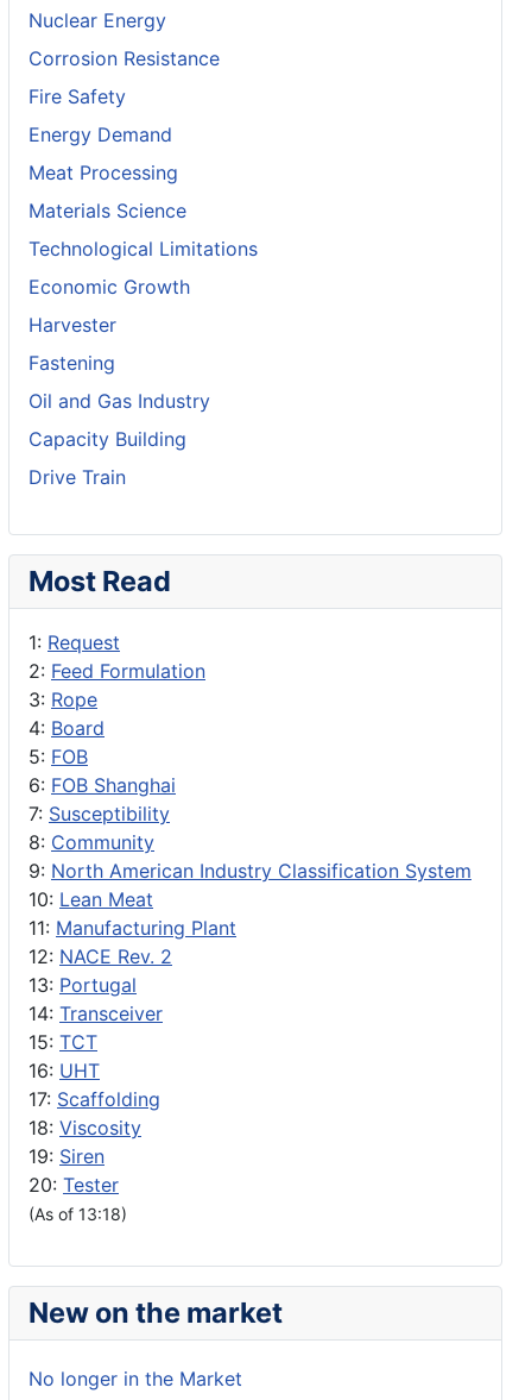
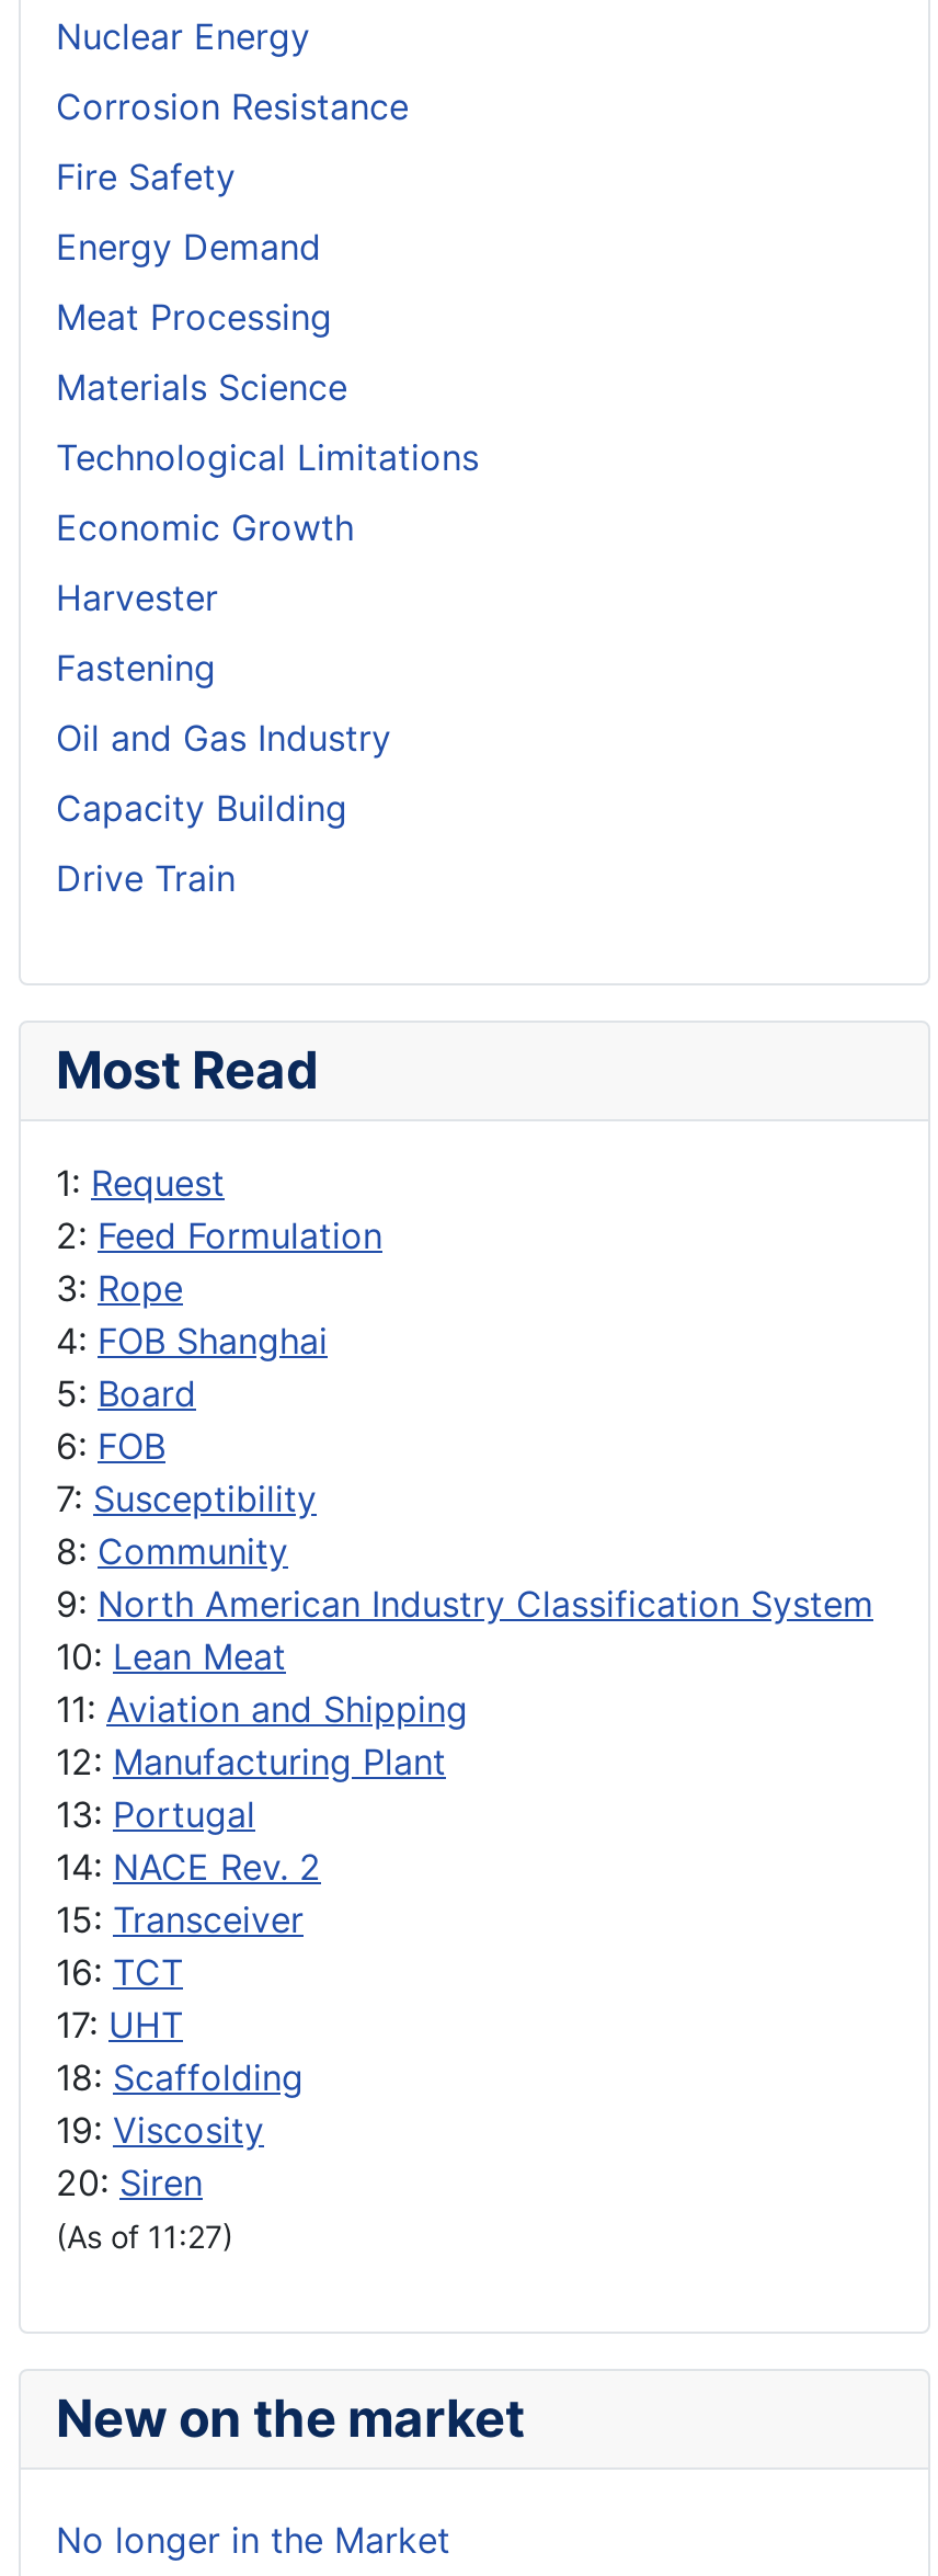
- 4: Board
- 5: FOB
- 6: FOB Shanghai
+ 4: FOB Shanghai
+ 5: Board
+ 6: FOB

- 11: Manufacturing Plant
- 12: NACE Rev. 2
+ 11: Aviation and Shipping
+ 12: Manufacturing Plant

- 14: Transceiver
- 15: TCT
- 16: UHT
- 17: Scaffolding
- 18: Viscosity
- 19: Siren
- 20: Tester
- (As of 13:18)
+ 14: NACE Rev. 2
+ 15: Transceiver
+ 16: TCT
+ 17: UHT
+ 18: Scaffolding
+ 19: Viscosity
+ 20: Siren
+ (As of 11:27)
